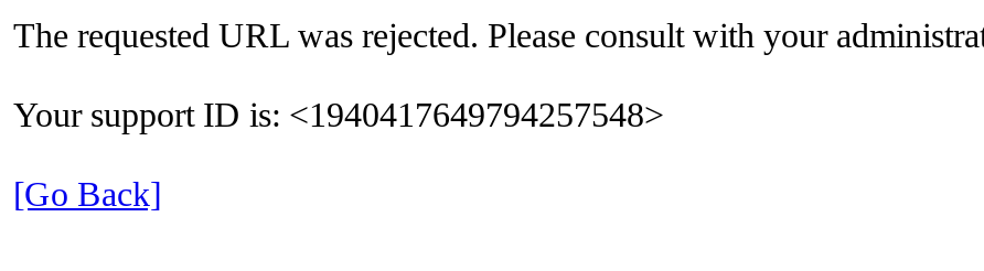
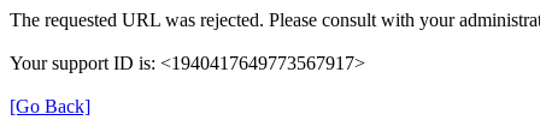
- Your support ID is: <1940417649794257548>
+ Your support ID is: <1940417649773567917>
